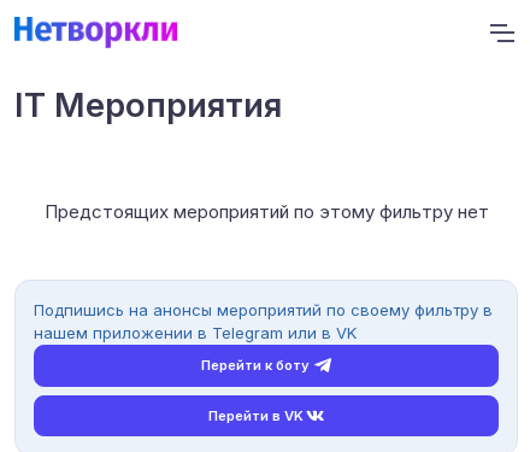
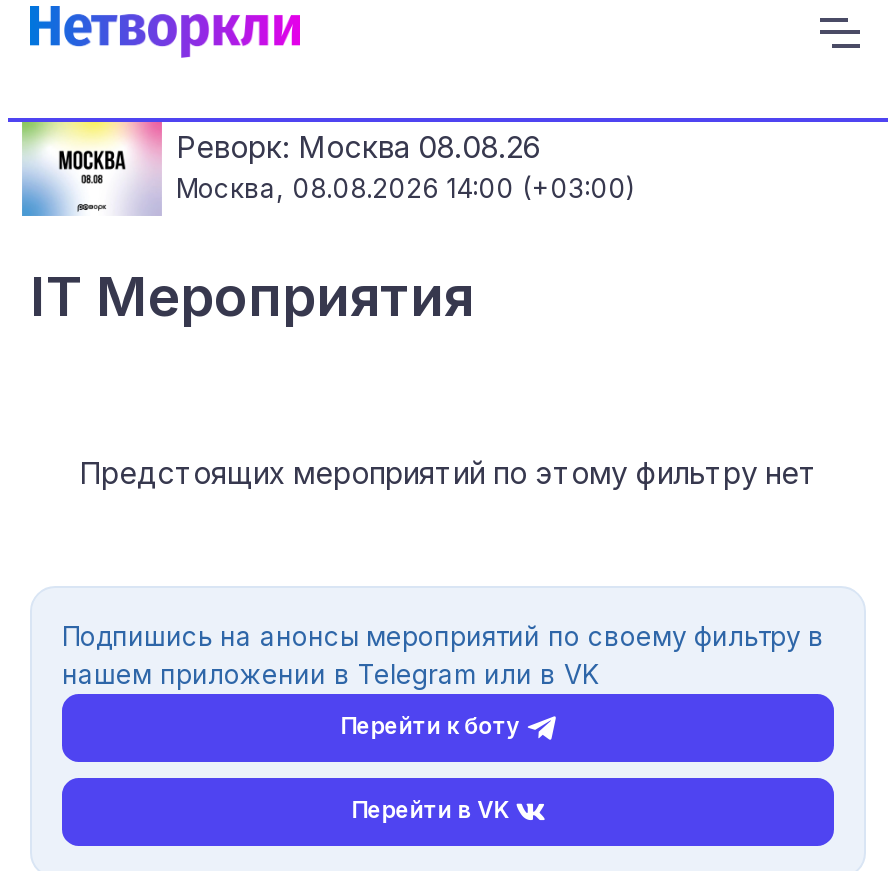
+ [image]
+ Реворк: Москва 08.08.26
+ Москва, 08.08.2026 14:00 (+03:00)
